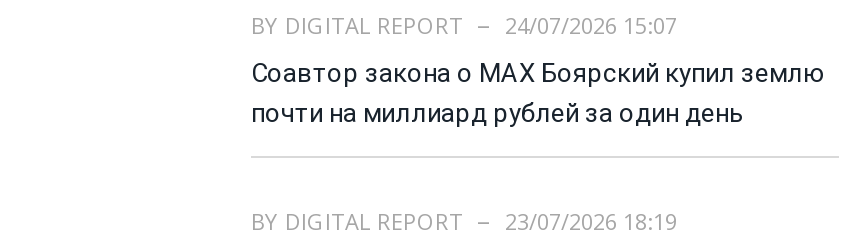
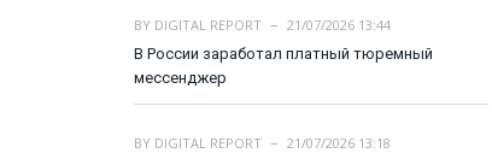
- BY DIGITAL REPORT 24/07/2026 15:07
+ BY DIGITAL REPORT 21/07/2026 13:44

- Соавтор закона о MAX Боярский купил землю
- почти на миллиард рублей за один день
+ В России заработал платный тюремный
+ мессенджер

- BY DIGITAL REPORT 23/07/2026 18:19
+ BY DIGITAL REPORT 21/07/2026 13:18
